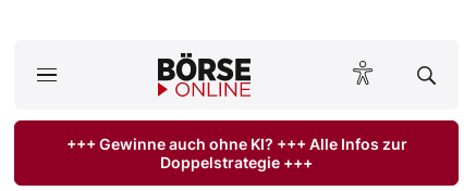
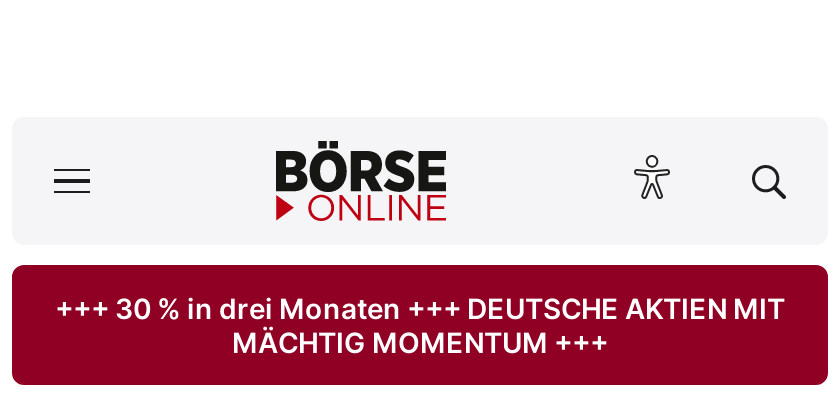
- +++ Gewinne auch ohne KI? +++ Alle Infos zur
- Doppelstrategie +++
+ +++ 30 % in drei Monaten +++ DEUTSCHE AKTIEN MIT
+ MÄCHTIG MOMENTUM +++
